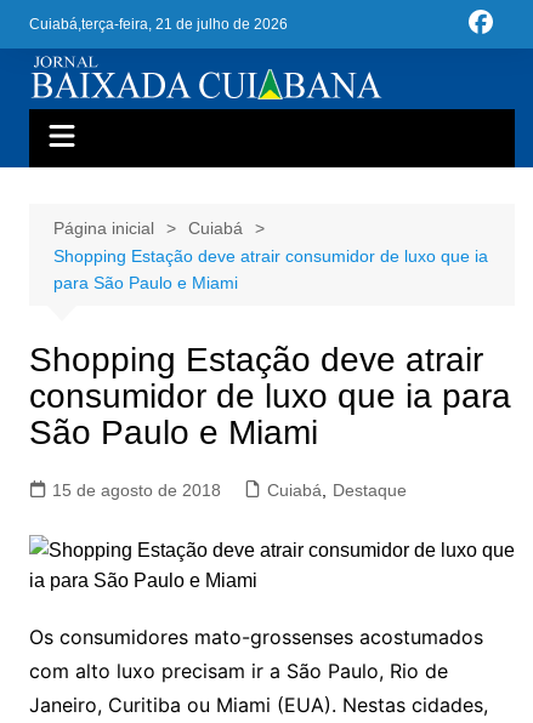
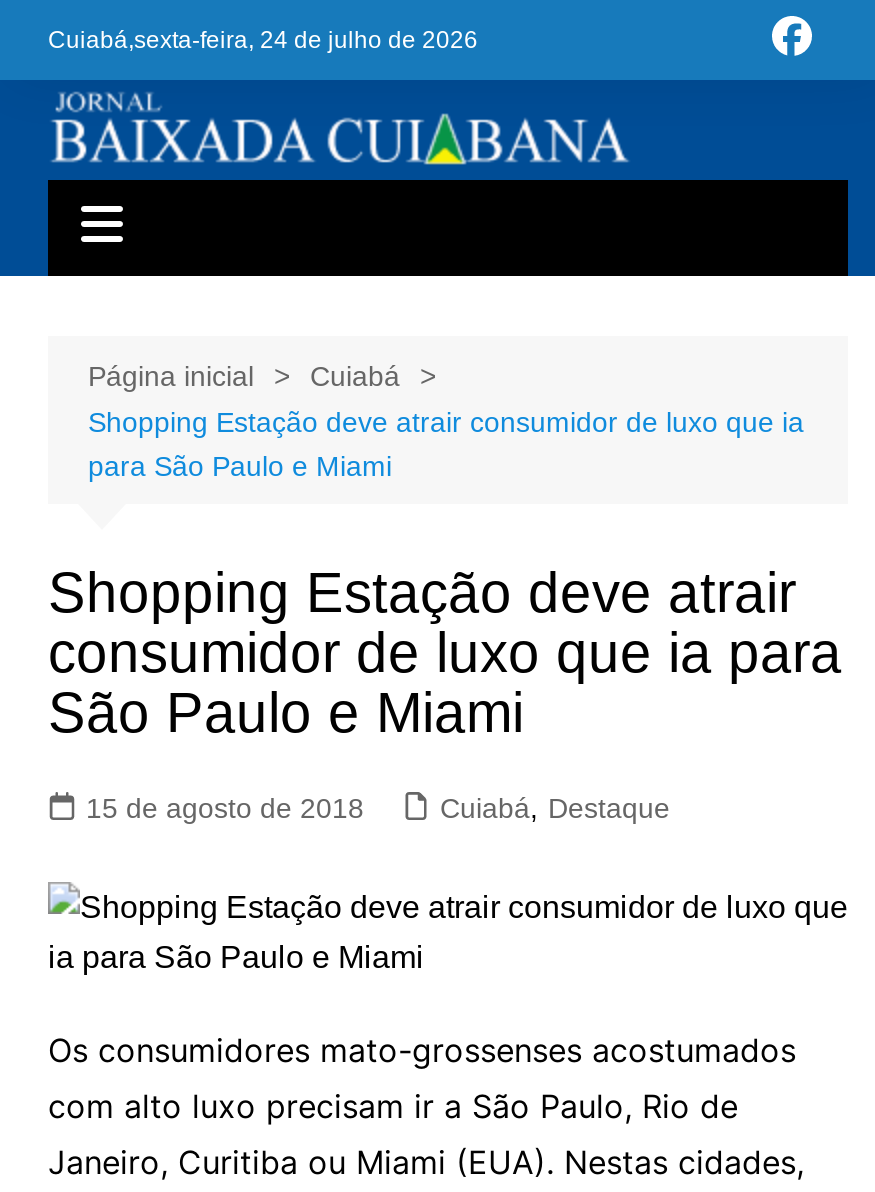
- Cuiabá,terça-feira, 21 de julho de 2026
+ Cuiabá,sexta-feira, 24 de julho de 2026
